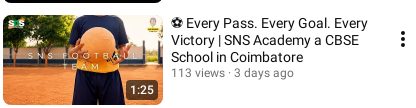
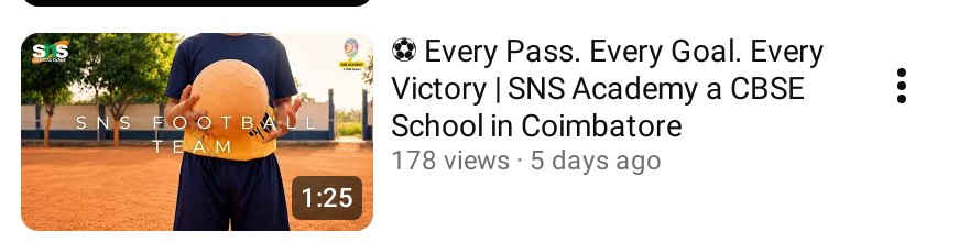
- 113 views
+ 178 views

- 3 days ago
+ 5 days ago
